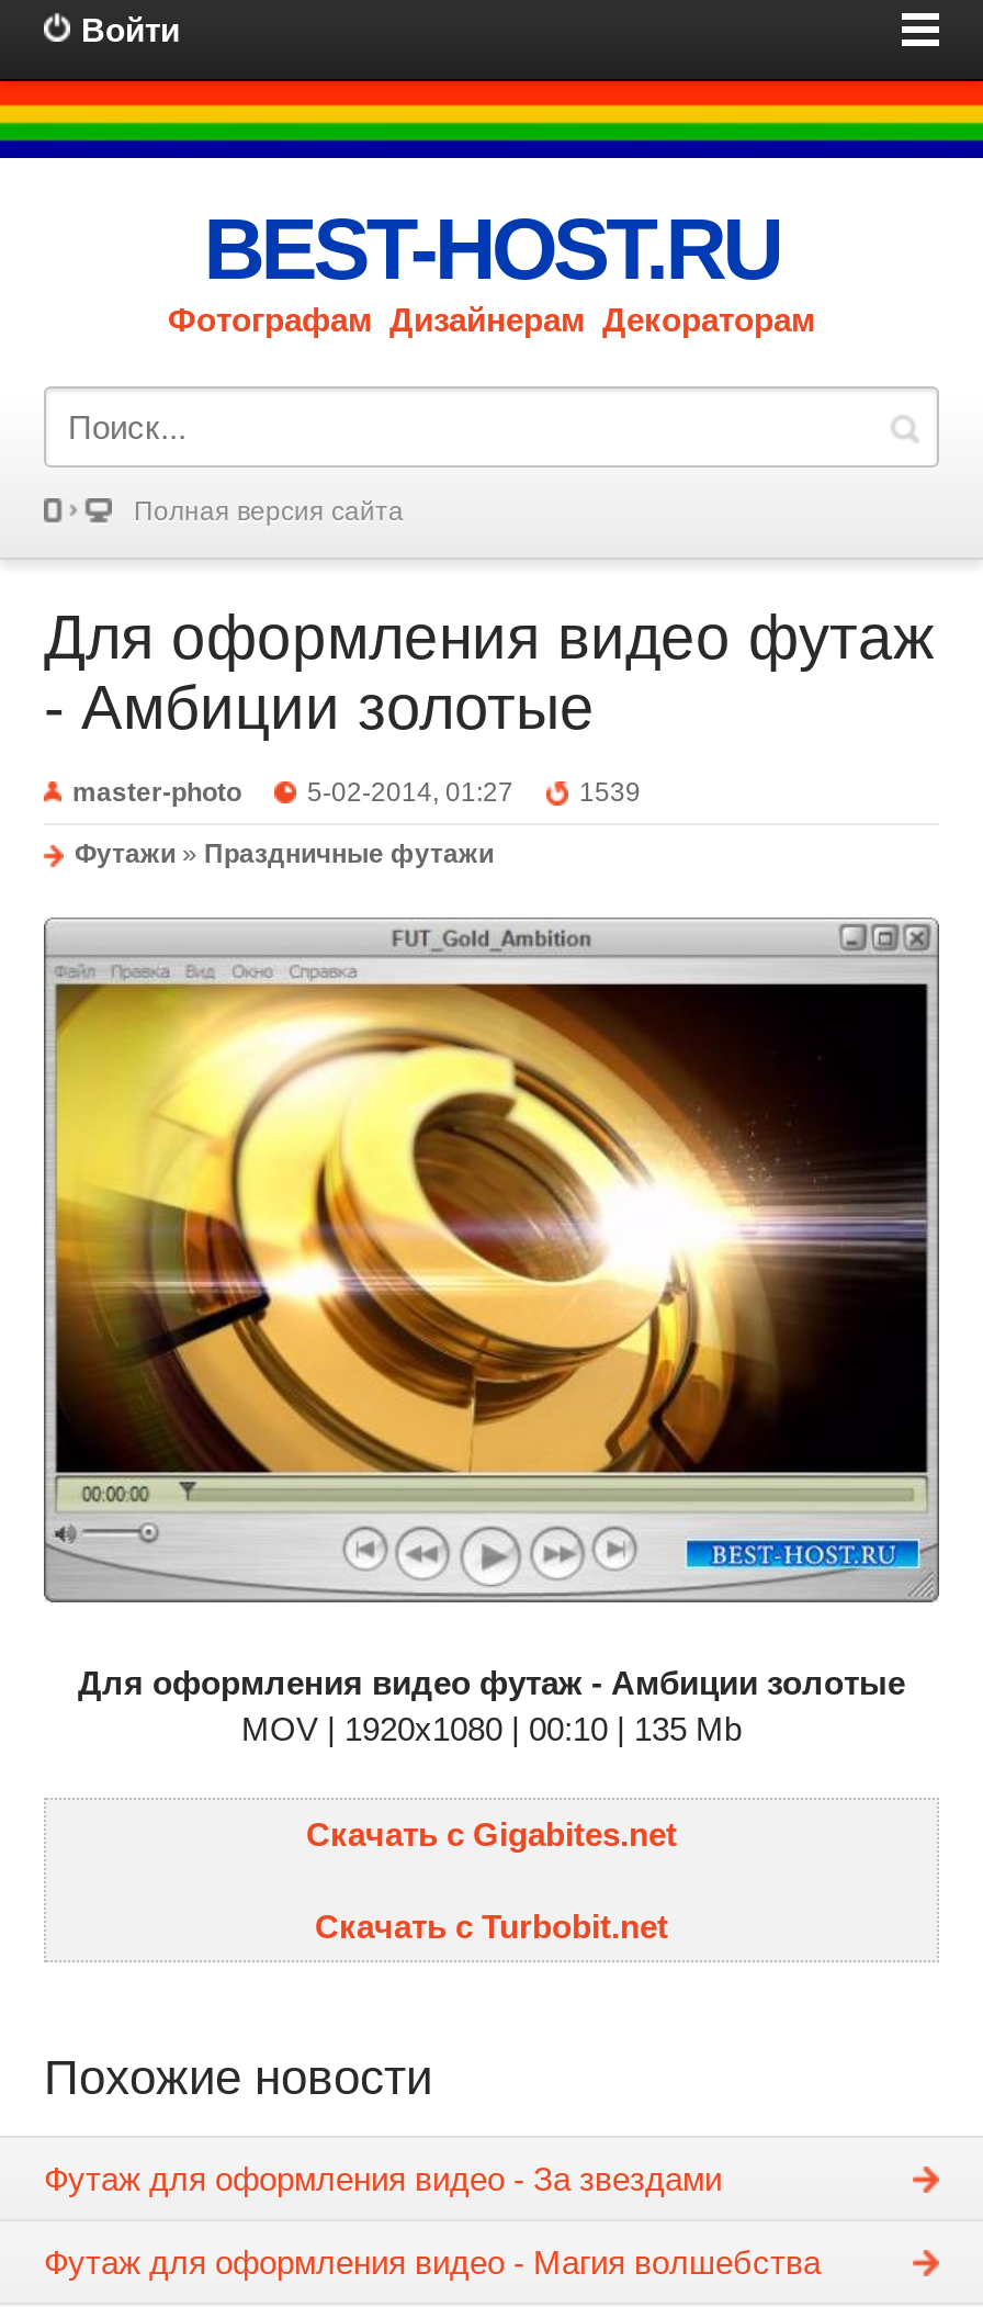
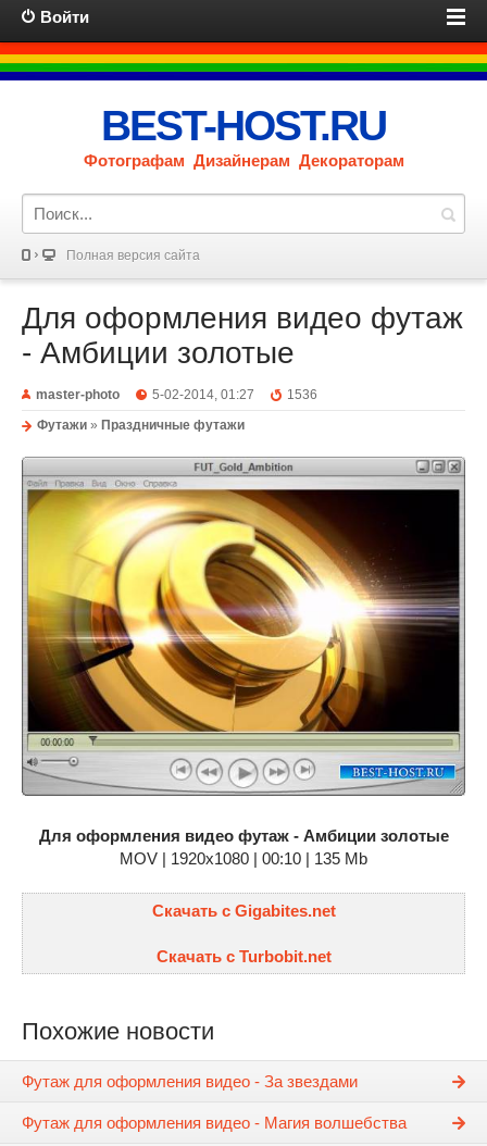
- 1539
+ 1536
